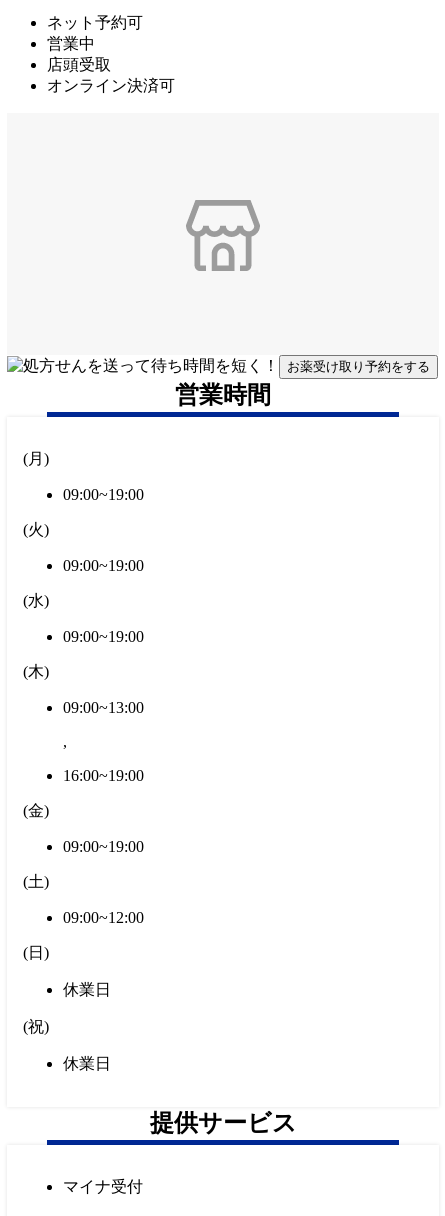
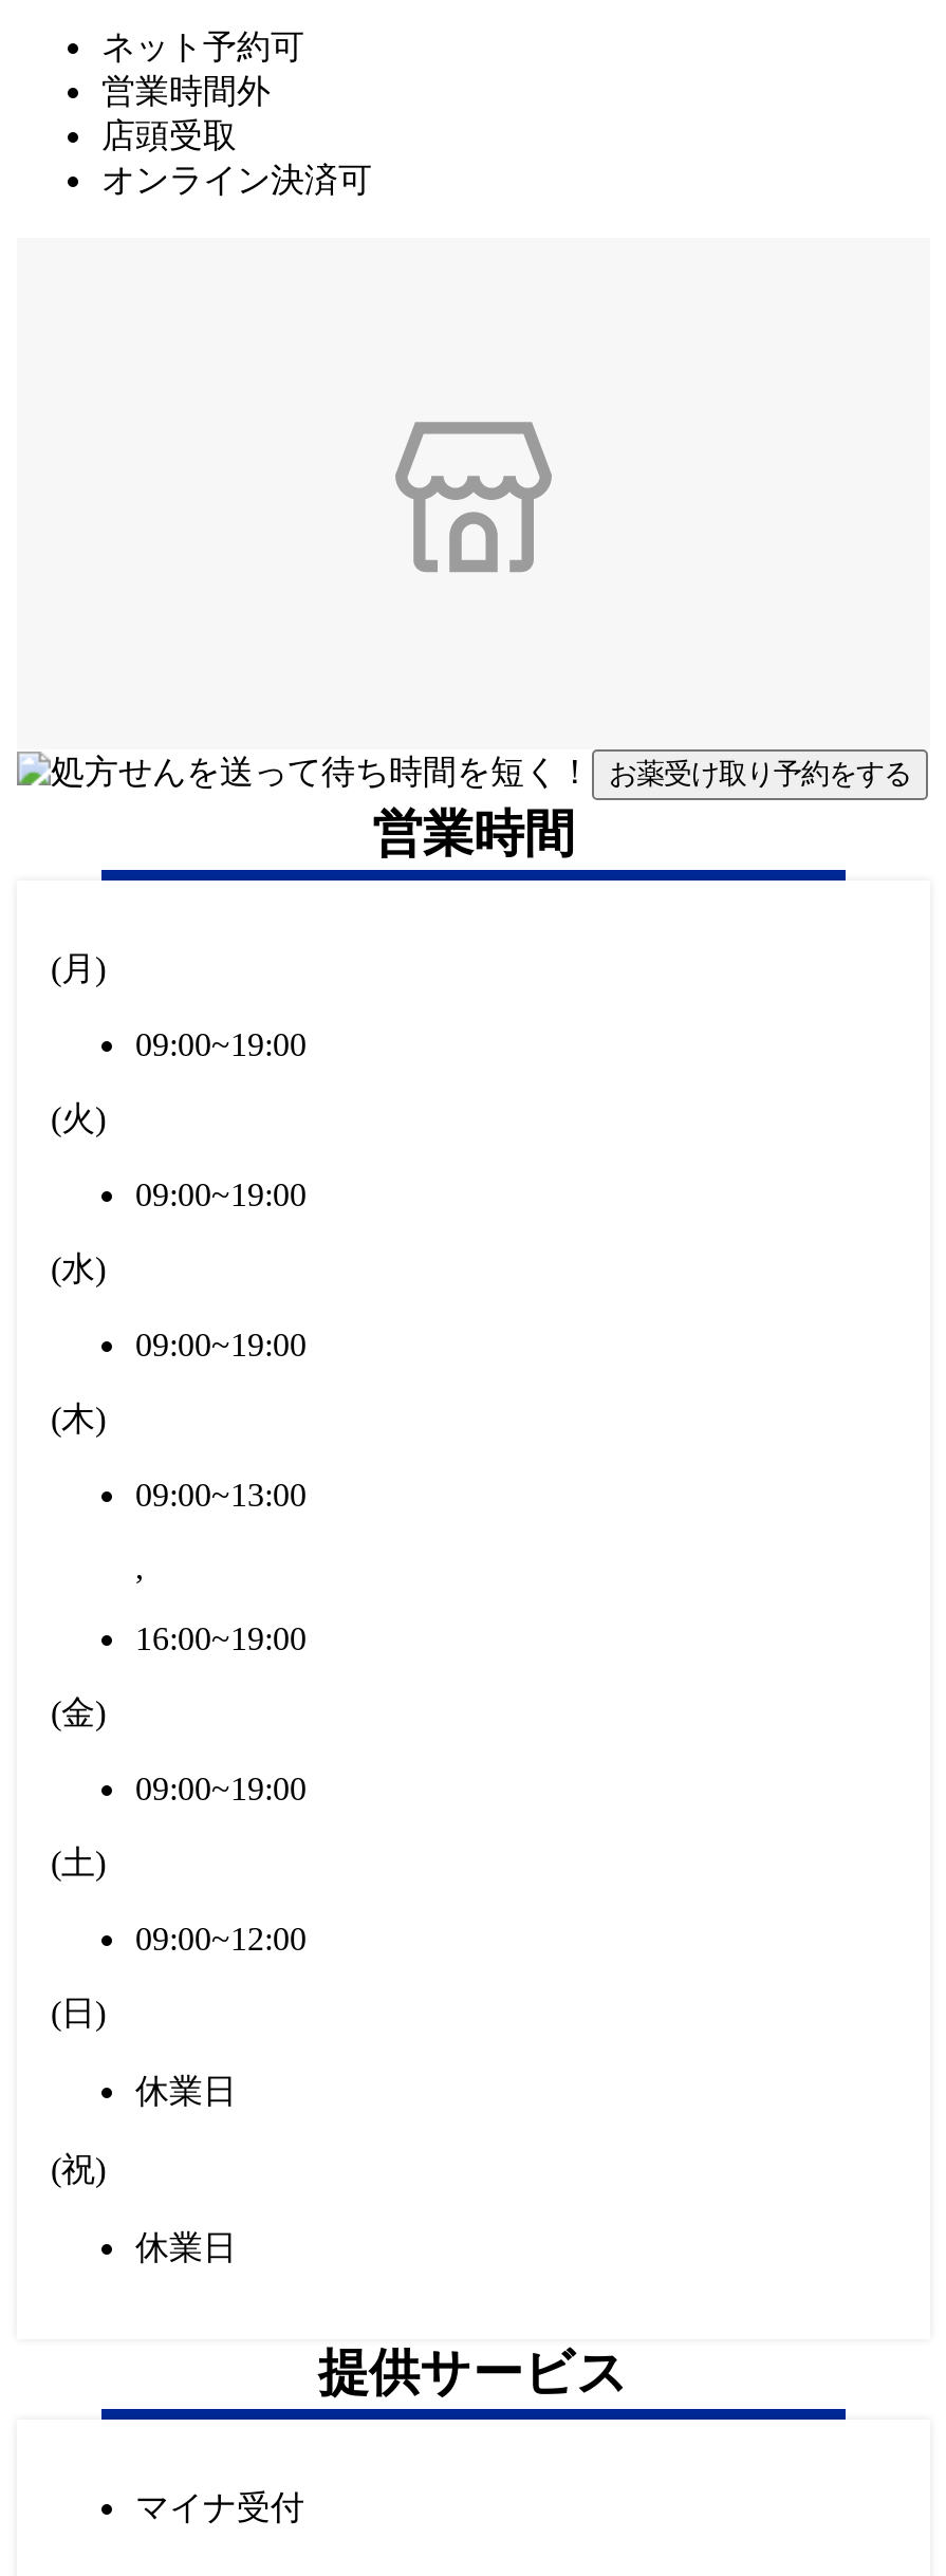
- 営業中
+ 営業時間外
